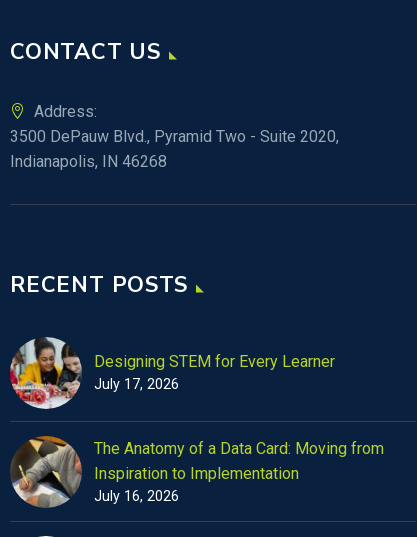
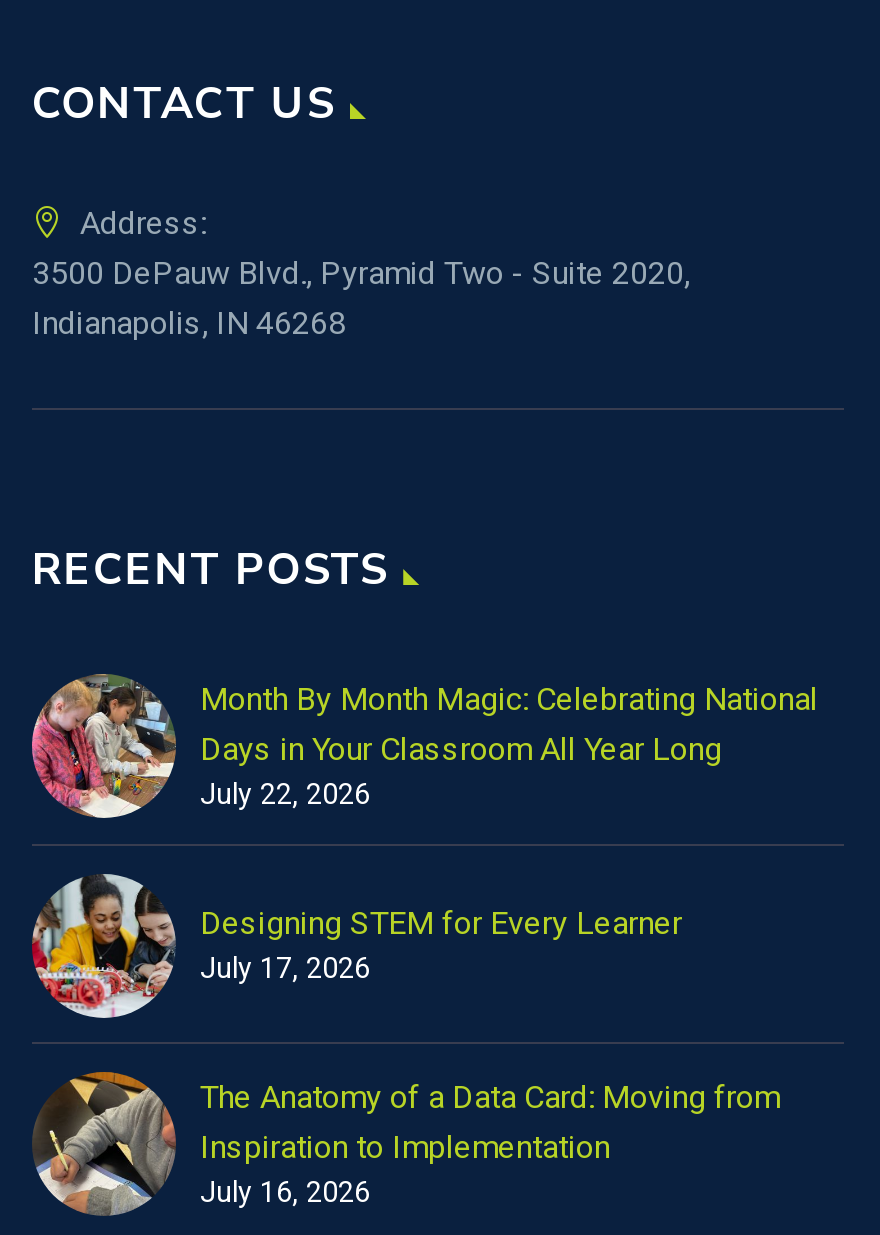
+ [image]
+ Month By Month Magic: Celebrating National
+ Days in Your Classroom All Year Long
+ July 22, 2026
